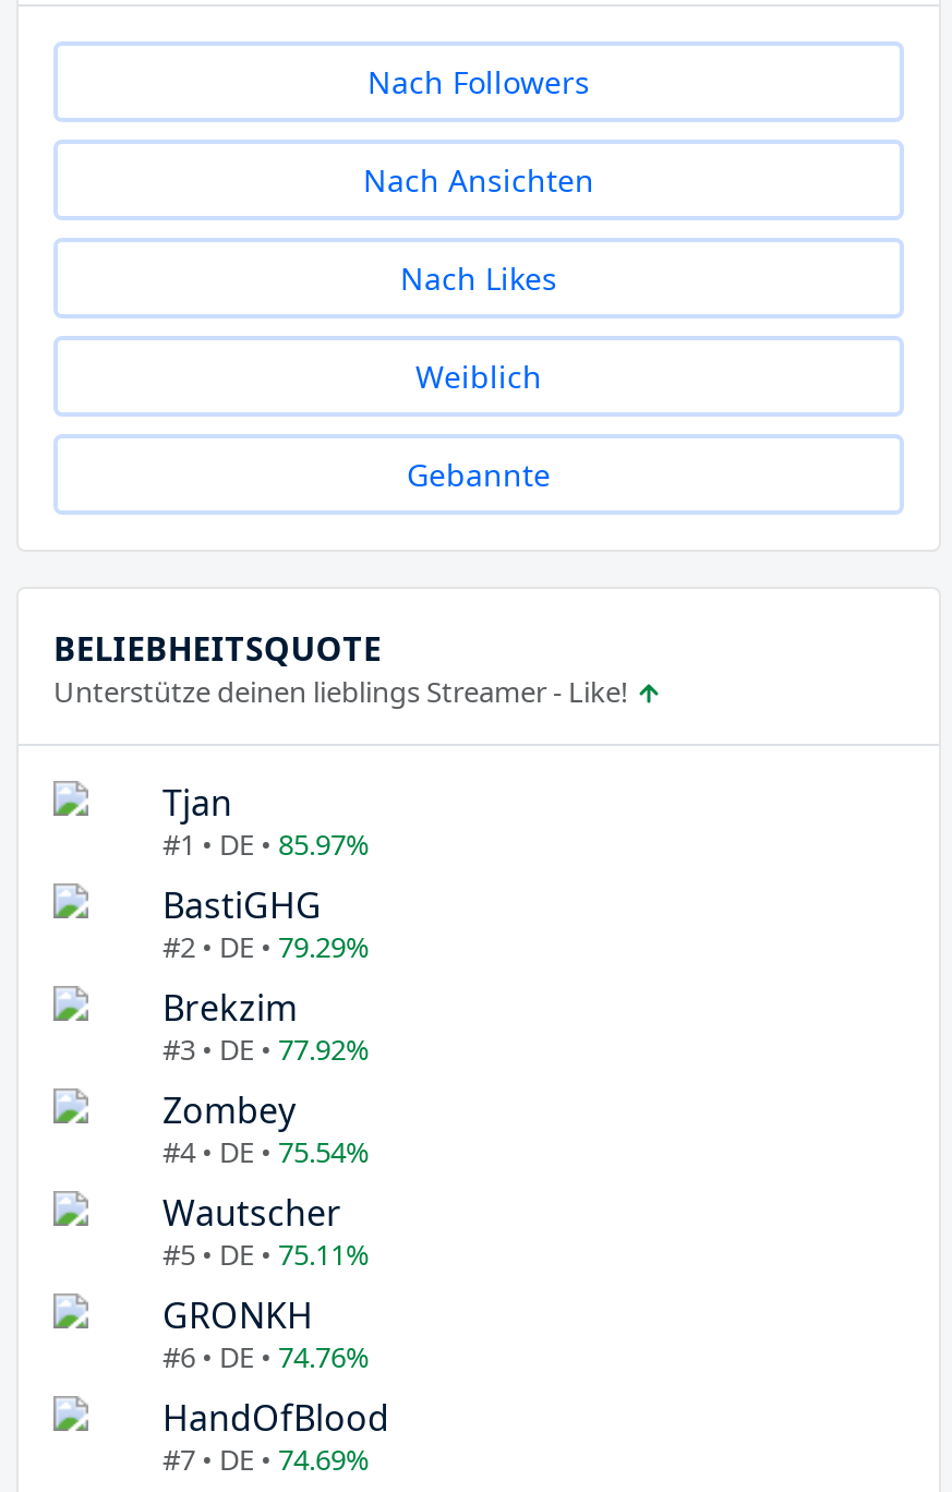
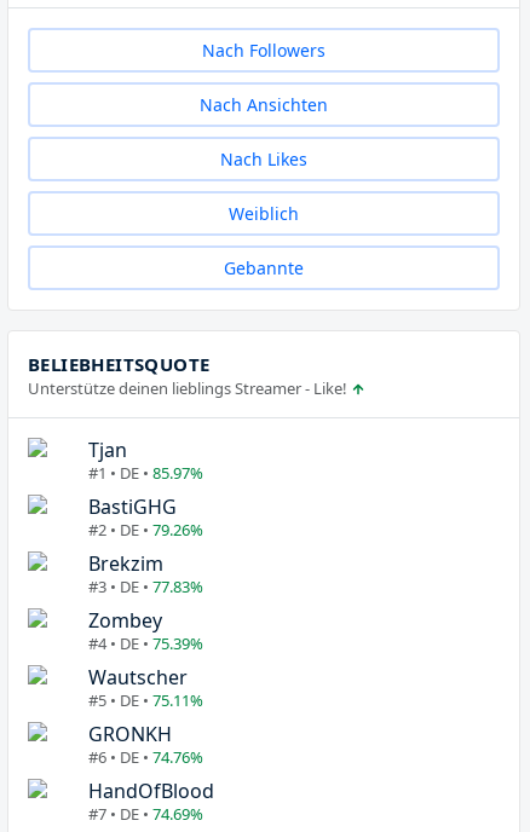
- #2 • DE • 79.29%
+ #2 • DE • 79.26%

- #3 • DE • 77.92%
+ #3 • DE • 77.83%

- #4 • DE • 75.54%
+ #4 • DE • 75.39%
